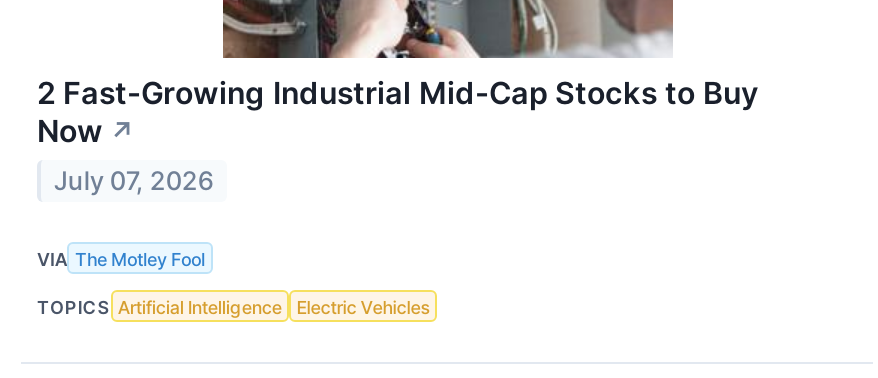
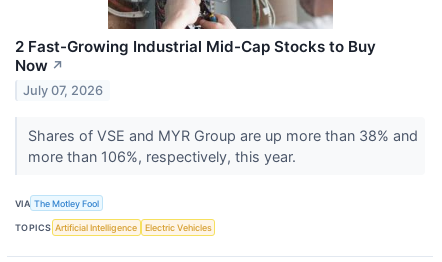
+ Shares of VSE and MYR Group are up more than 38% and
+ more than 106%, respectively, this year.
